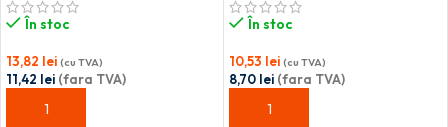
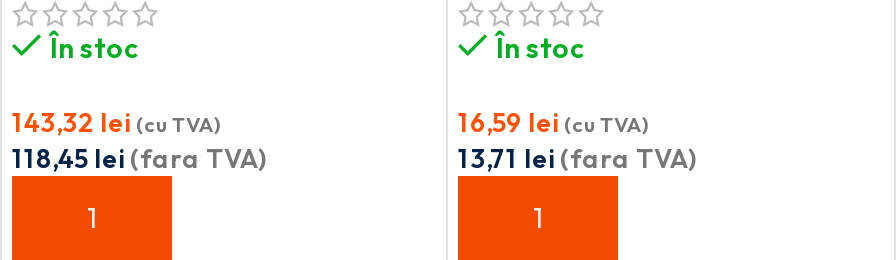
- 13,82 lei (cu TVA)
+ 143,32 lei (cu TVA)

- 10,53 lei (cu TVA)
+ 16,59 lei (cu TVA)

- 11,42 lei (fara TVA)
+ 118,45 lei (fara TVA)

- 8,70 lei (fara TVA)
+ 13,71 lei (fara TVA)
